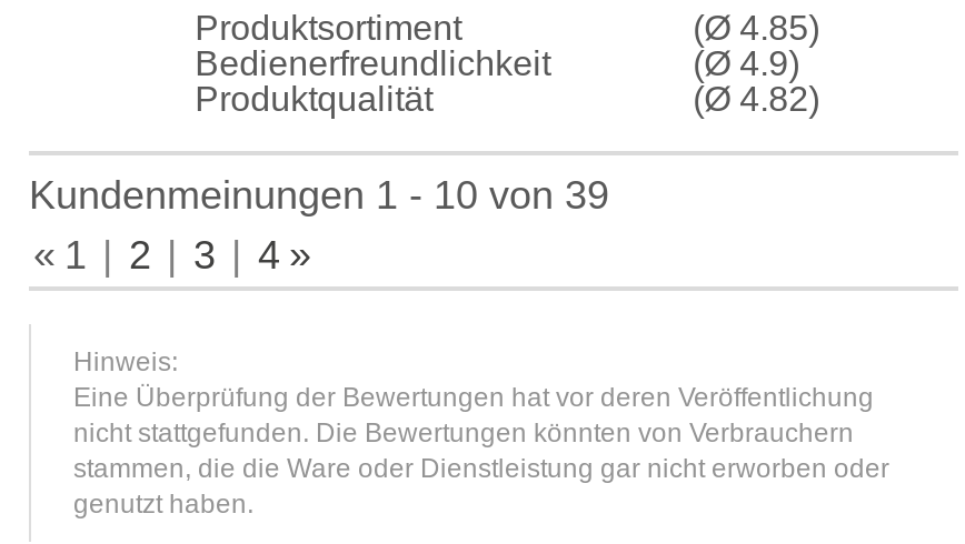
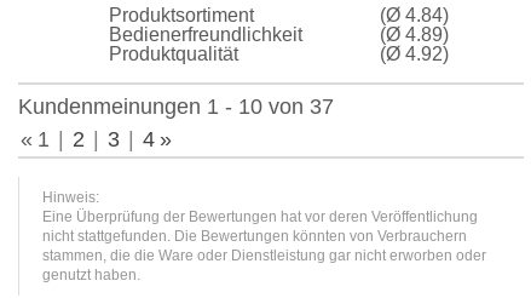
- (Ø 4.85)
+ (Ø 4.84)

- (Ø 4.9)
+ (Ø 4.89)

- (Ø 4.82)
+ (Ø 4.92)

- Kundenmeinungen 1 - 10 von 39
+ Kundenmeinungen 1 - 10 von 37
